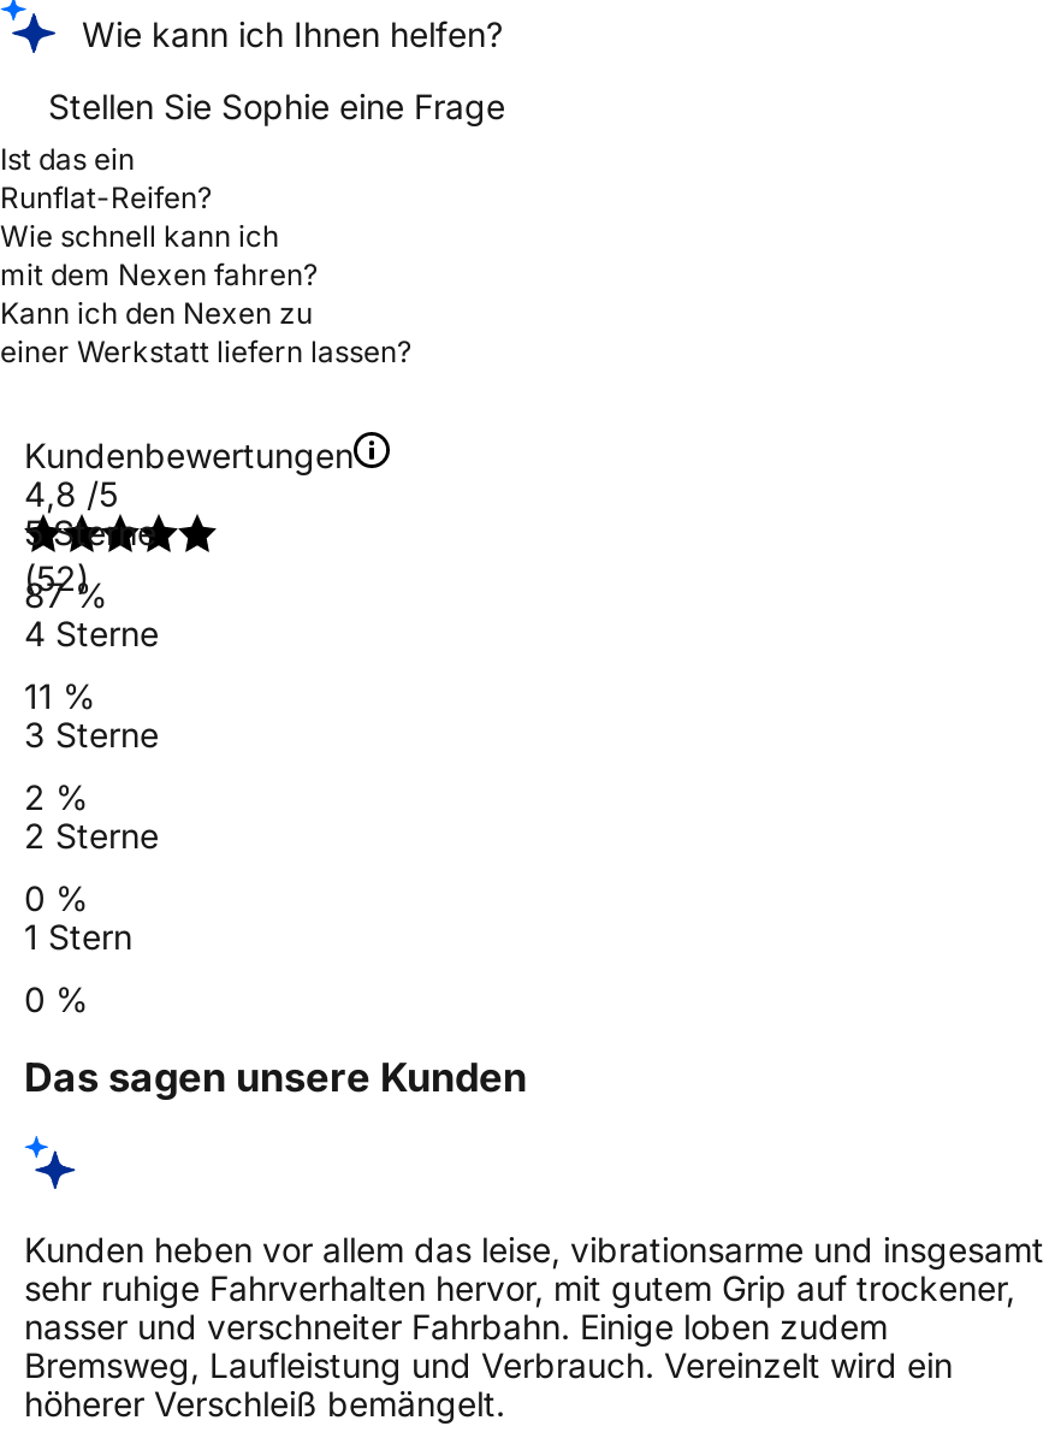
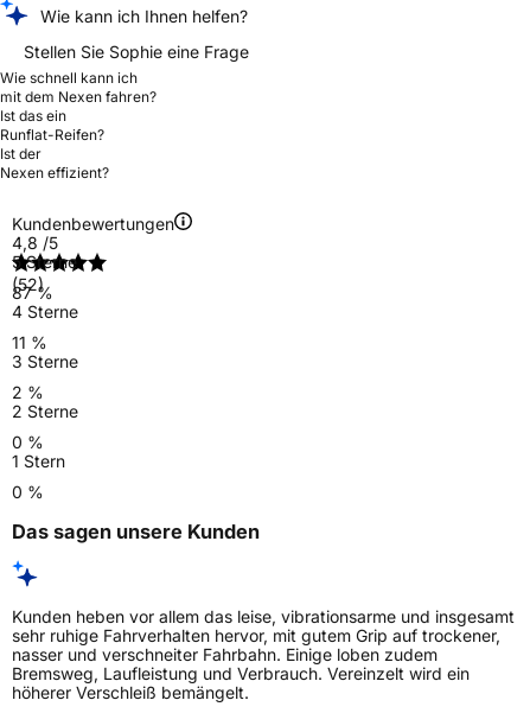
moved down: Ist das ein | Runflat-Reifen?

moved up: Wie schnell kann ich | mit dem Nexen fahren?

- Kann ich den Nexen zu
- einer Werkstatt liefern lassen?
+ Ist der
+ Nexen effizient?
